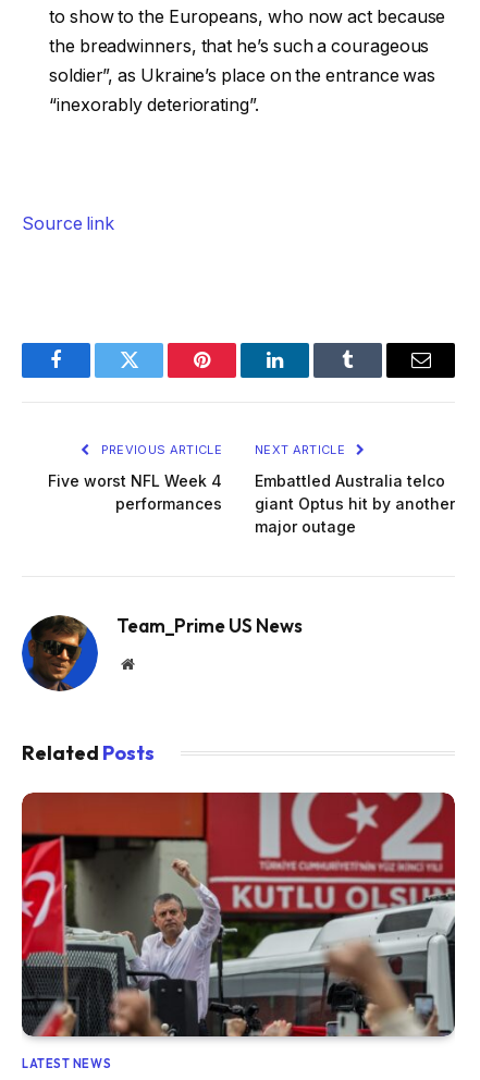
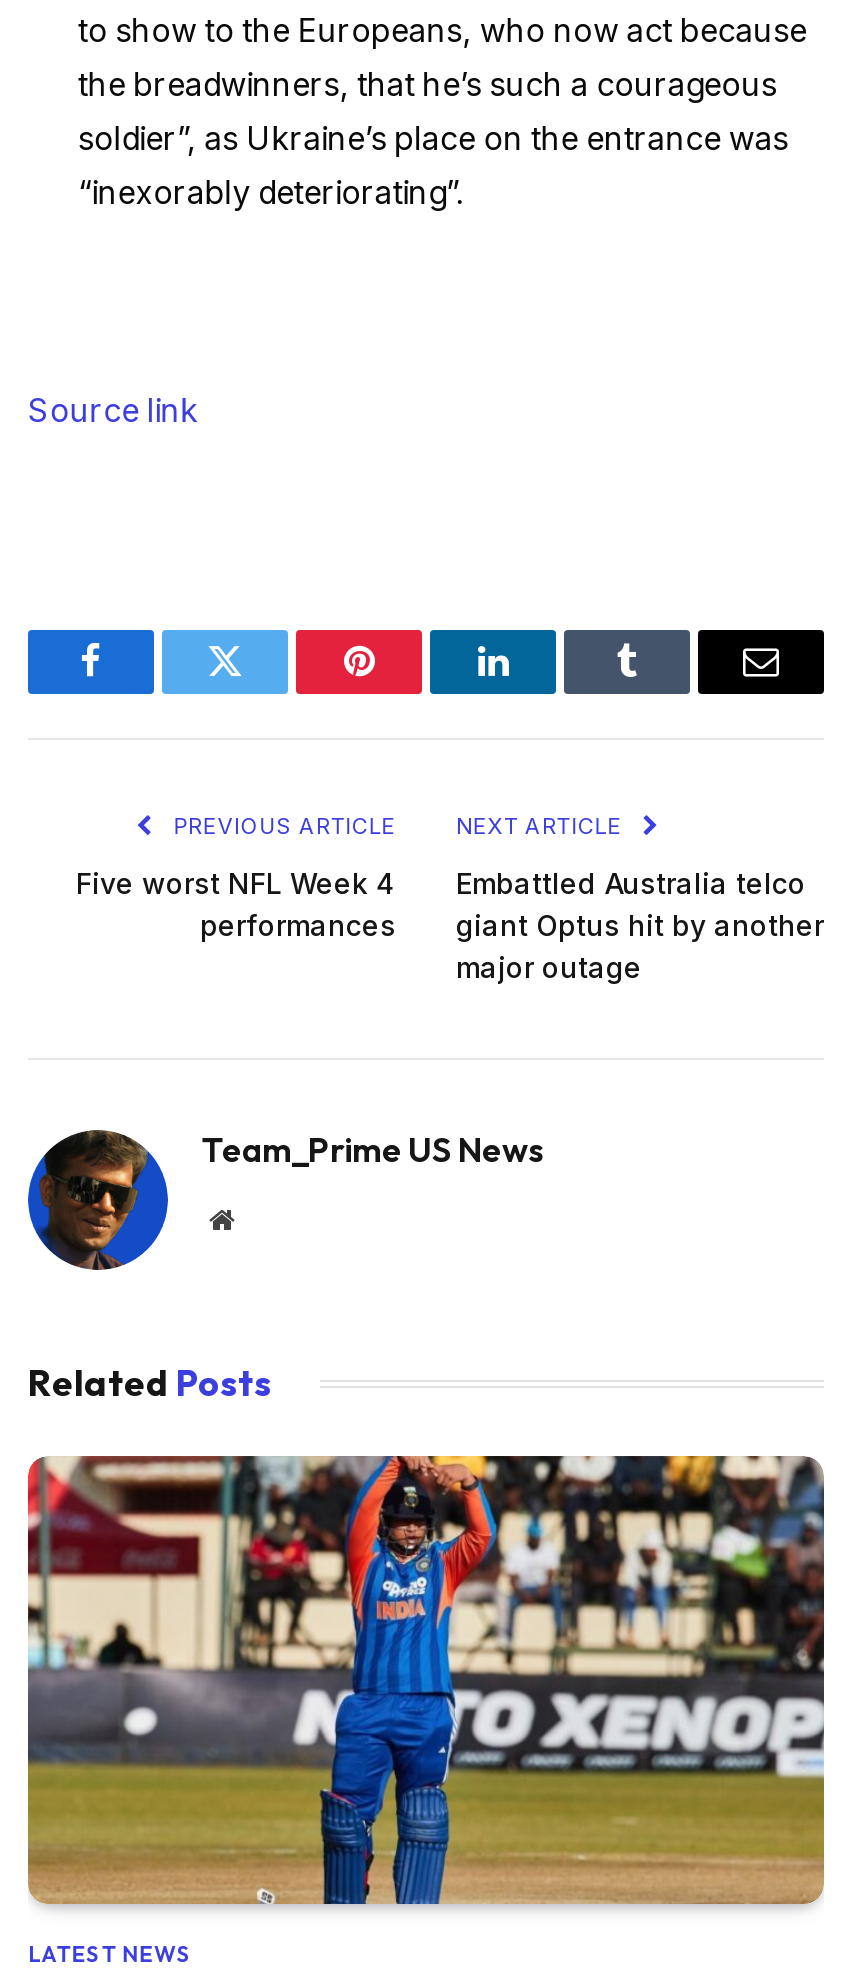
- [image]
+ [image]
